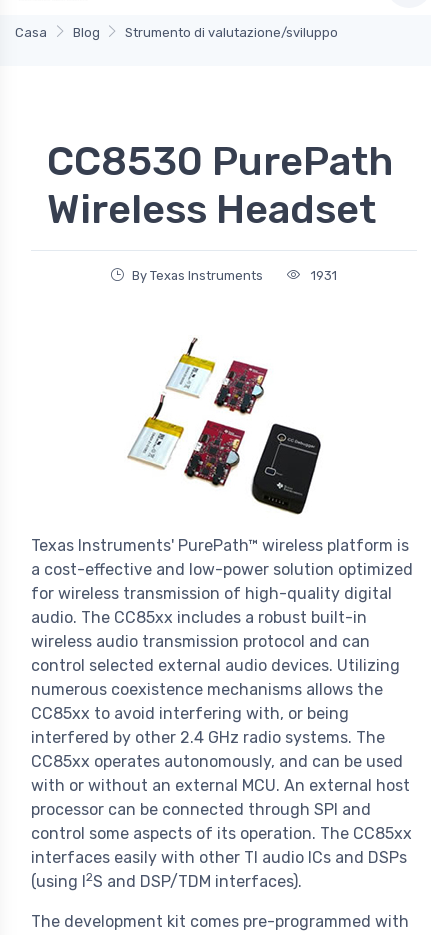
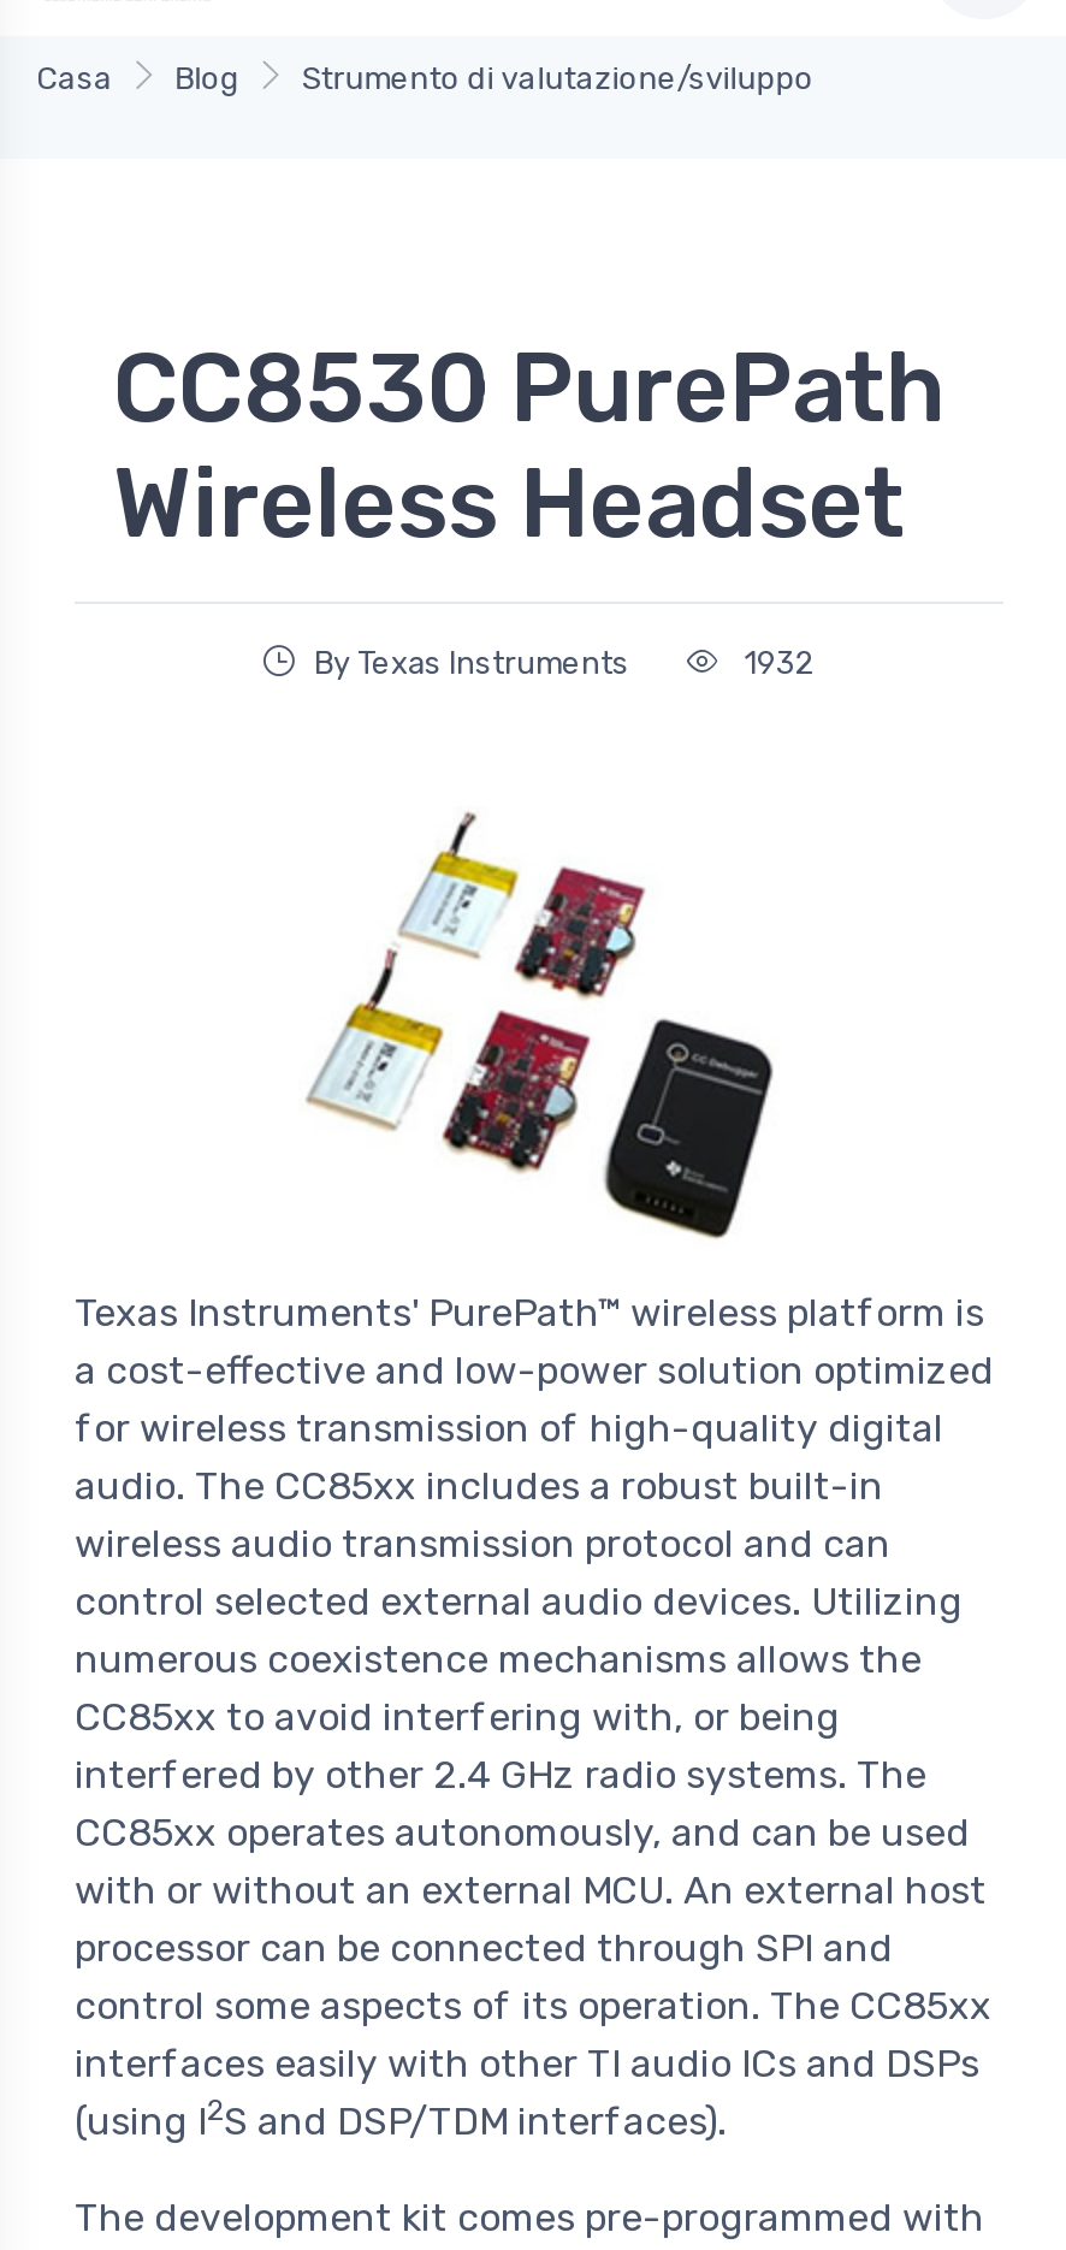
- 1931
+ 1932
